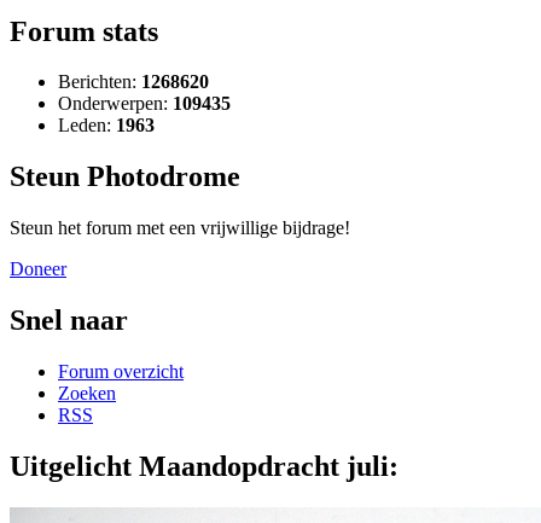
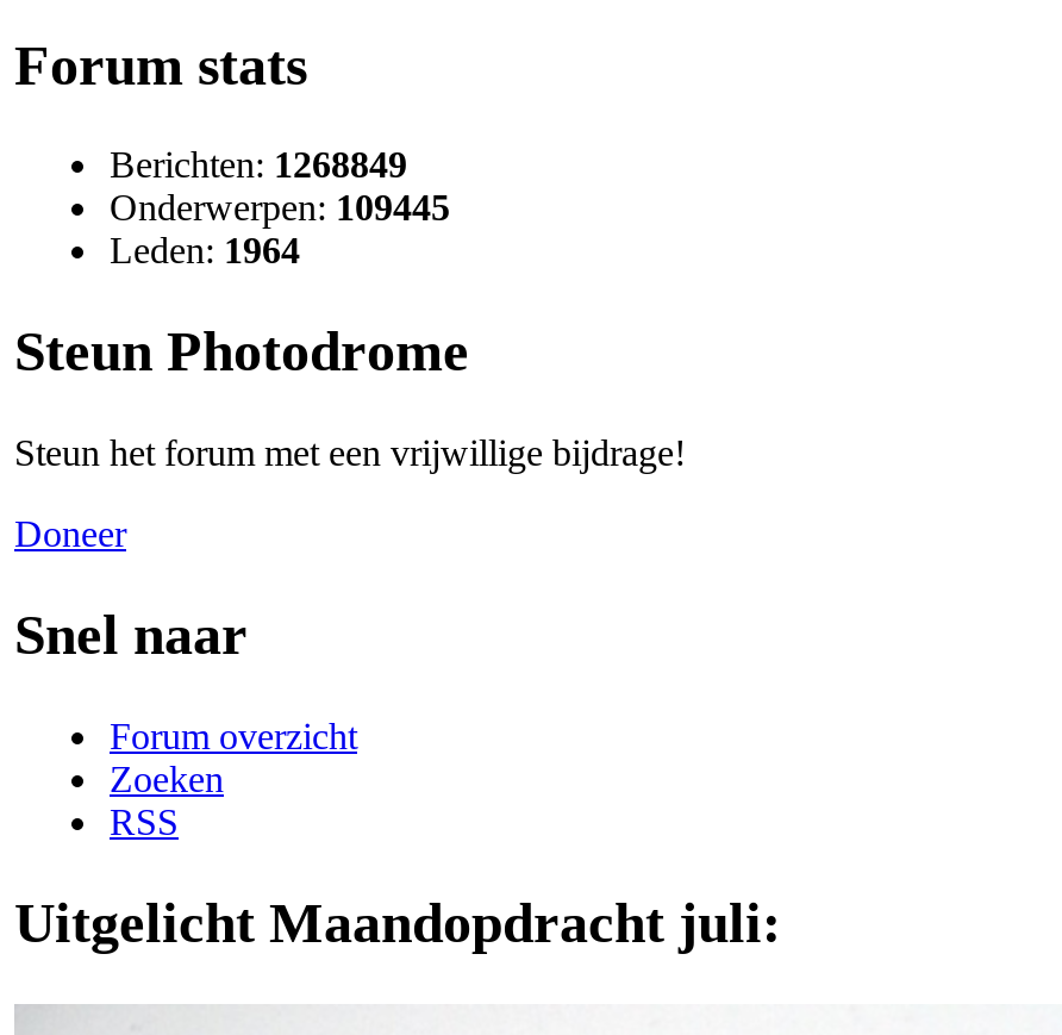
- Berichten: 1268620
+ Berichten: 1268849

- Onderwerpen: 109435
+ Onderwerpen: 109445

- Leden: 1963
+ Leden: 1964
